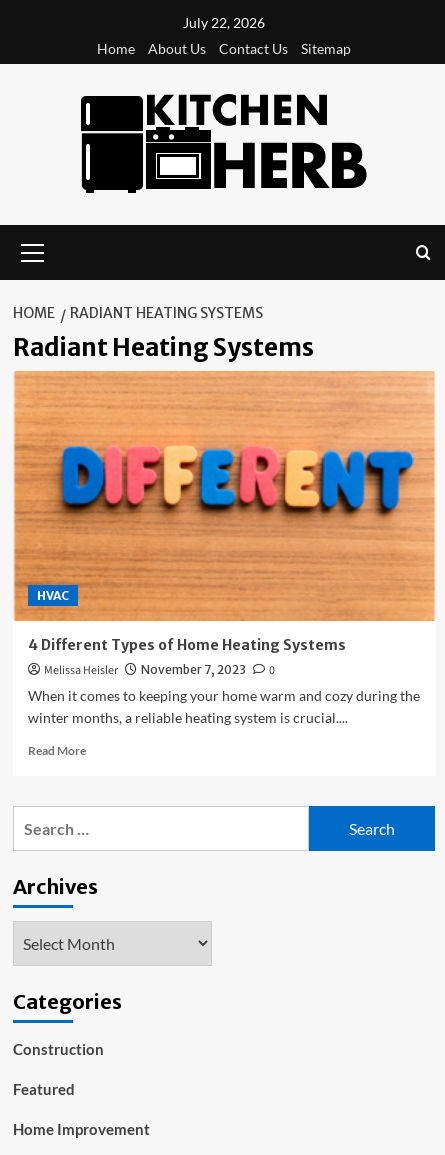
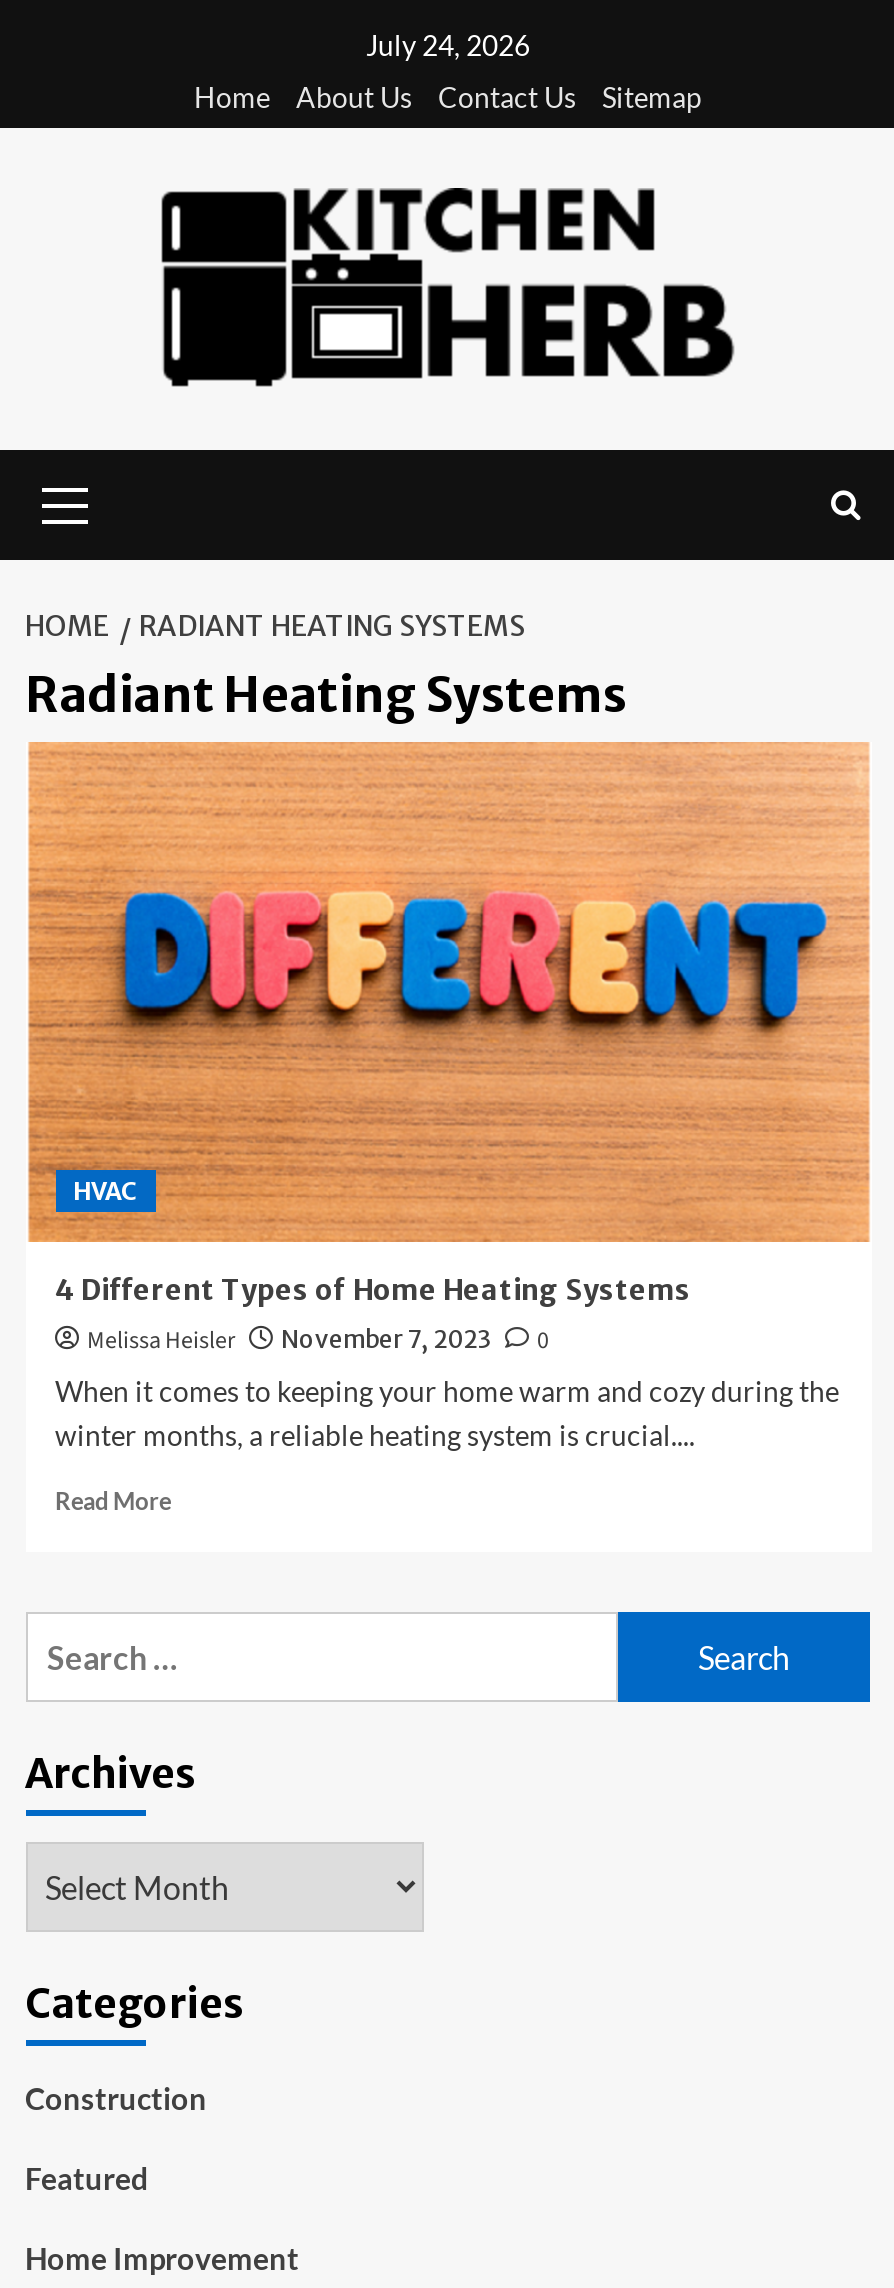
- July 22, 2026
+ July 24, 2026
